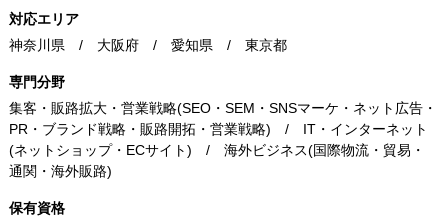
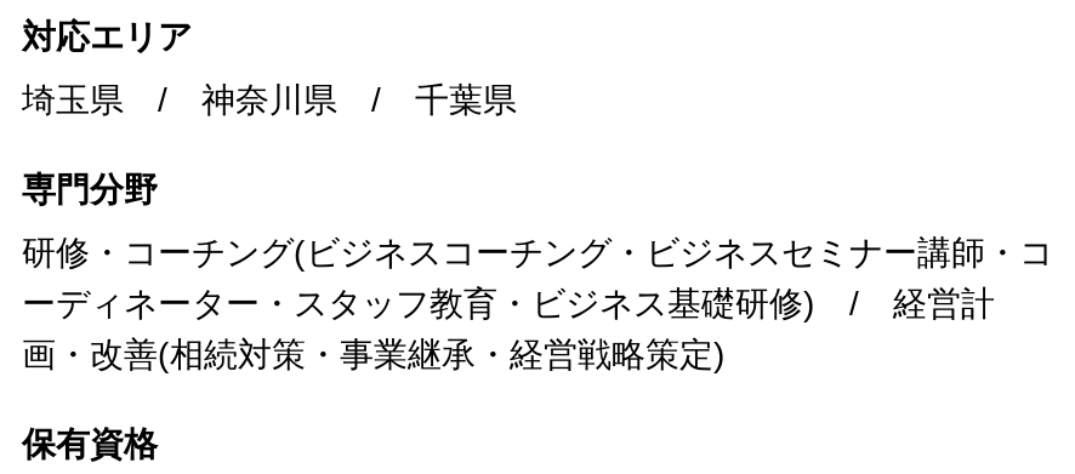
- 神奈川県 / 大阪府 / 愛知県 / 東京都
+ 埼玉県 / 神奈川県 / 千葉県

- 集客・販路拡大・営業戦略(SEO・SEM・SNSマーケ・ネット広告・
- PR・ブランド戦略・販路開拓・営業戦略) / IT・インターネット
- (ネットショップ・ECサイト) / 海外ビジネス(国際物流・貿易・
- 通関・海外販路)
+ 研修・コーチング(ビジネスコーチング・ビジネスセミナー講師・コ
+ ーディネーター・スタッフ教育・ビジネス基礎研修) / 経営計
+ 画・改善(相続対策・事業継承・経営戦略策定)
